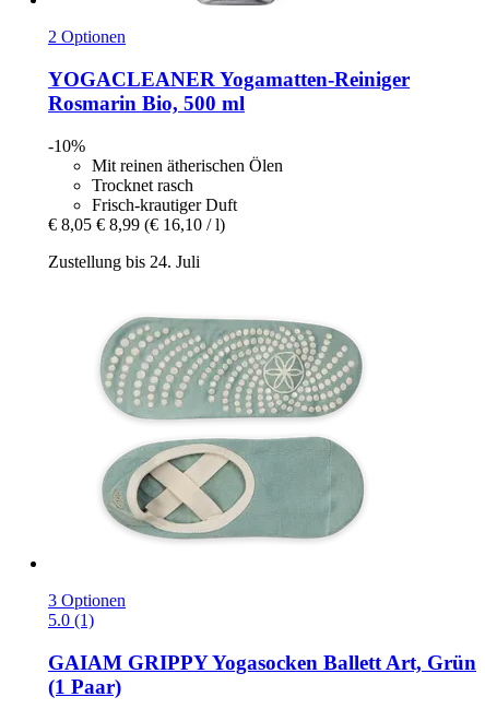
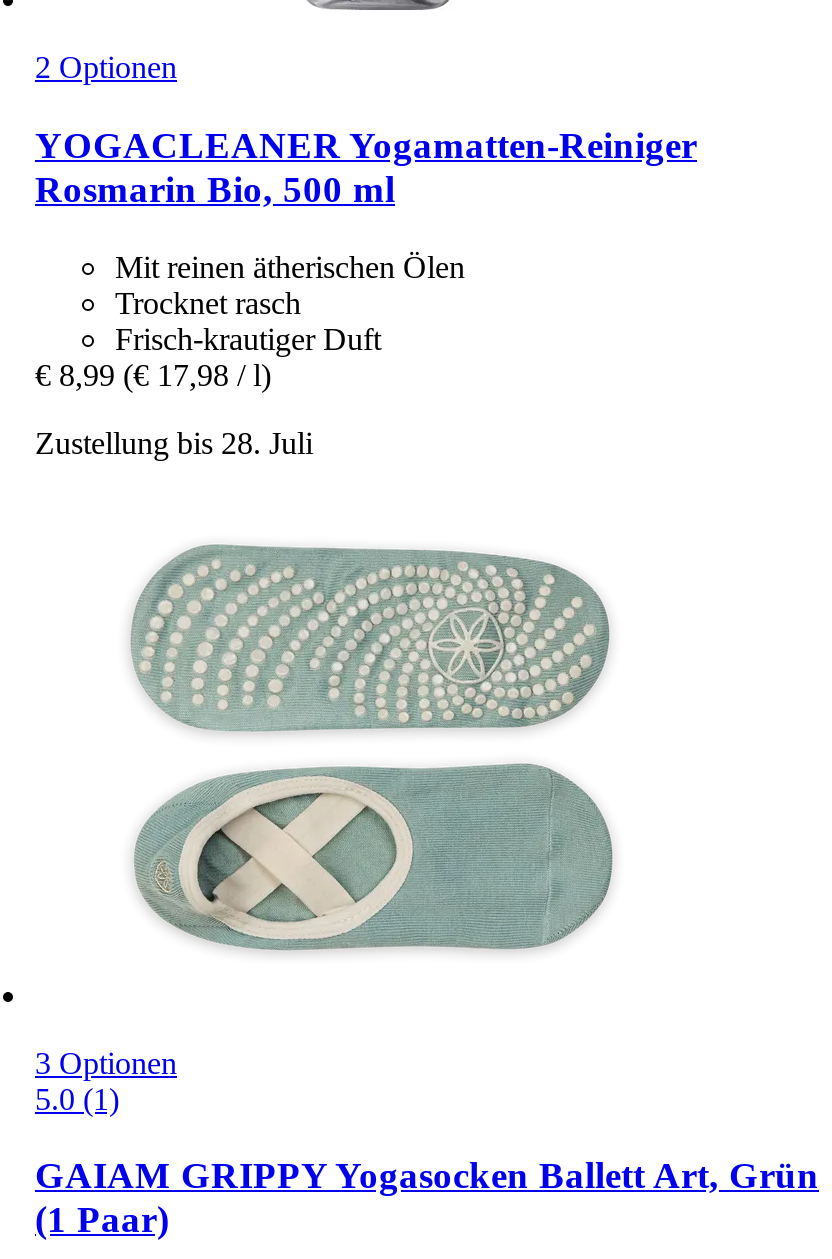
- -10%

- € 8,05 € 8,99 (€ 16,10 / l)
+ € 8,99 (€ 17,98 / l)

- Zustellung bis 24. Juli
+ Zustellung bis 28. Juli
